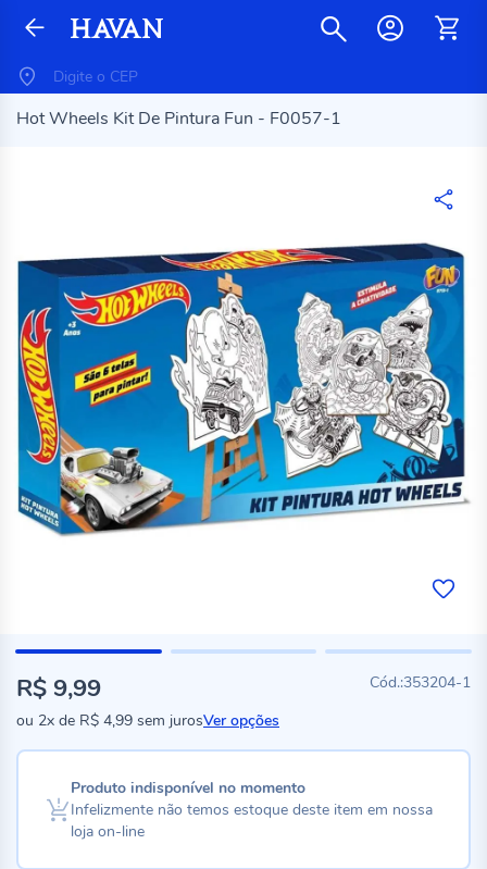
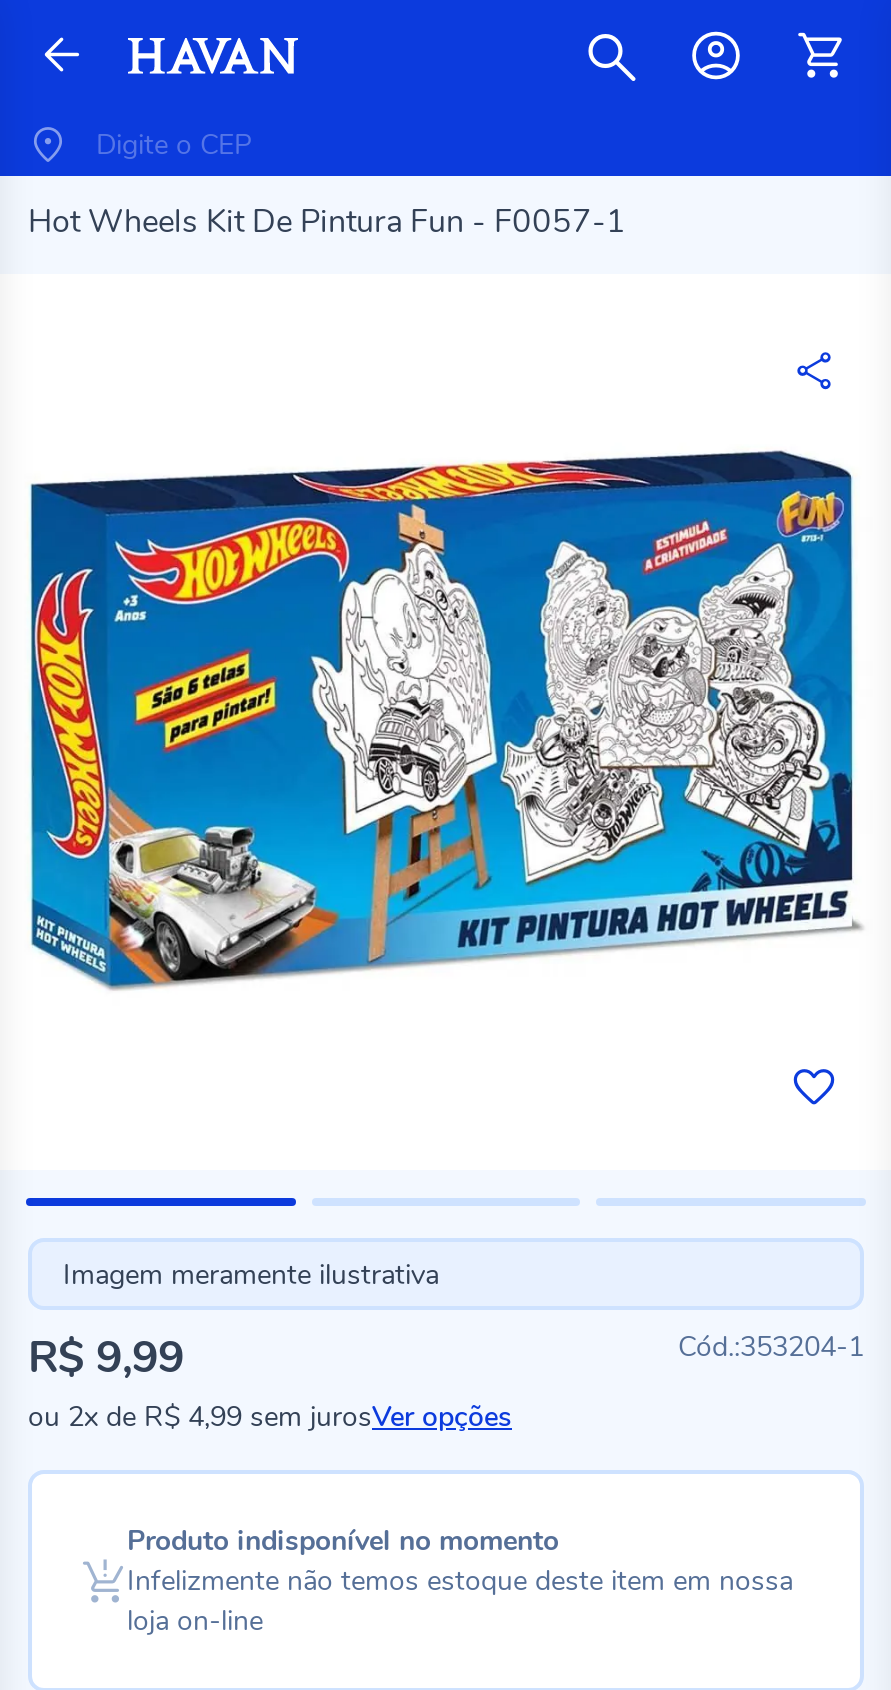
+ Imagem meramente ilustrativa
